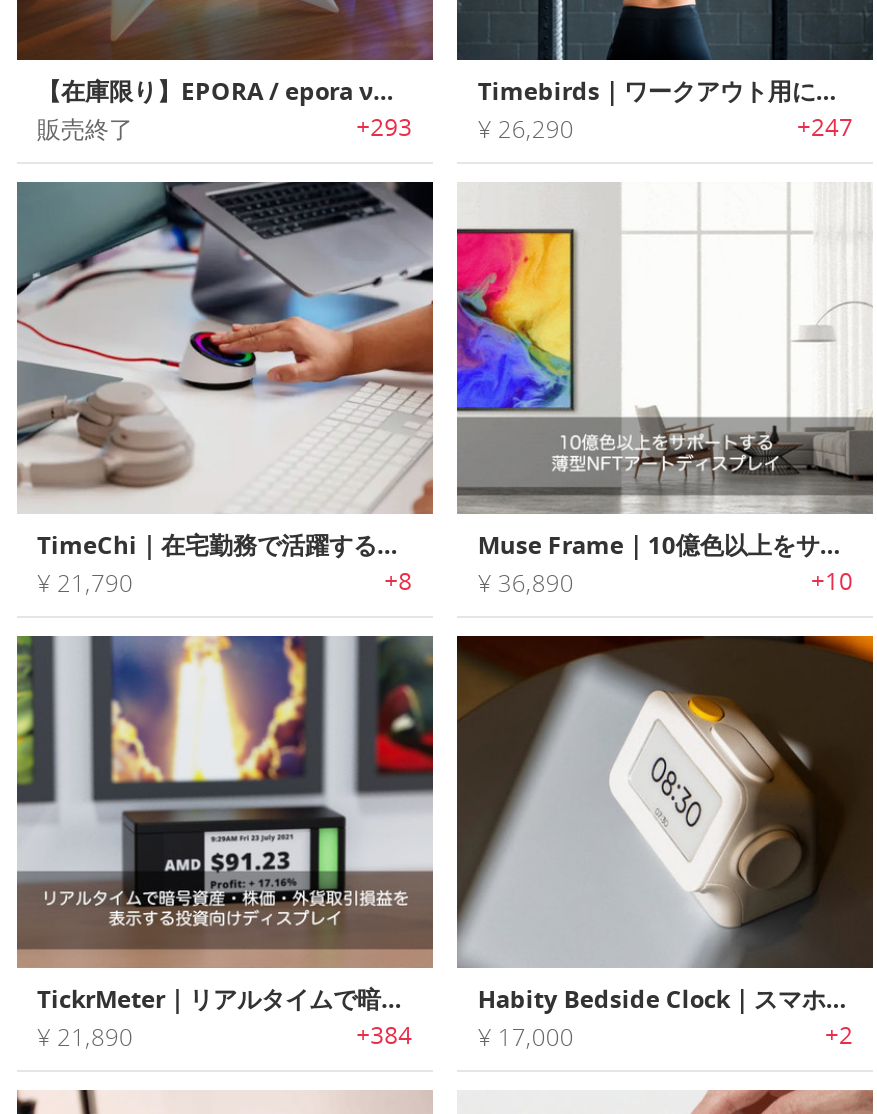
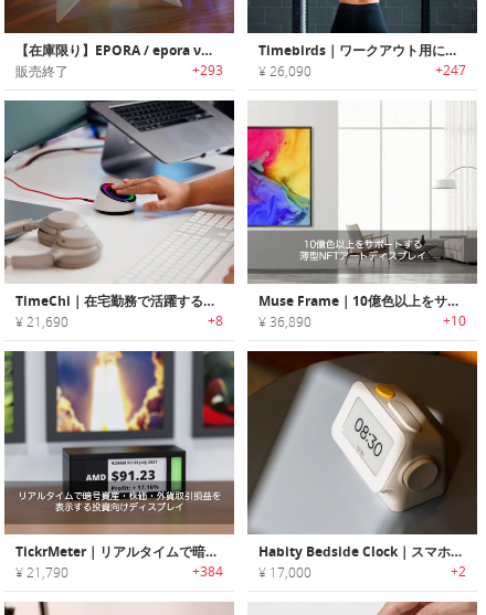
- ¥ 26,290
+ ¥ 26,090

- ¥ 21,790
+ ¥ 21,690

- ¥ 21,890
+ ¥ 21,790
